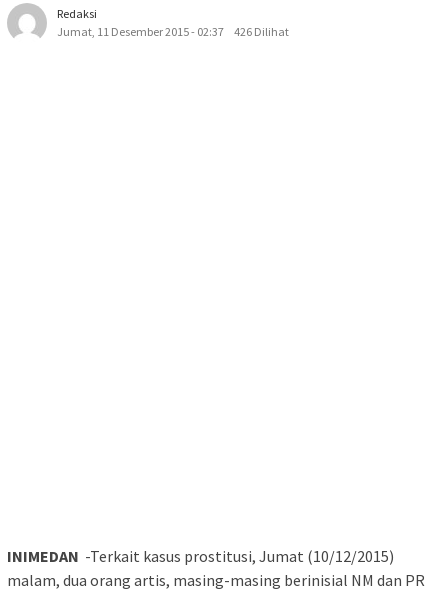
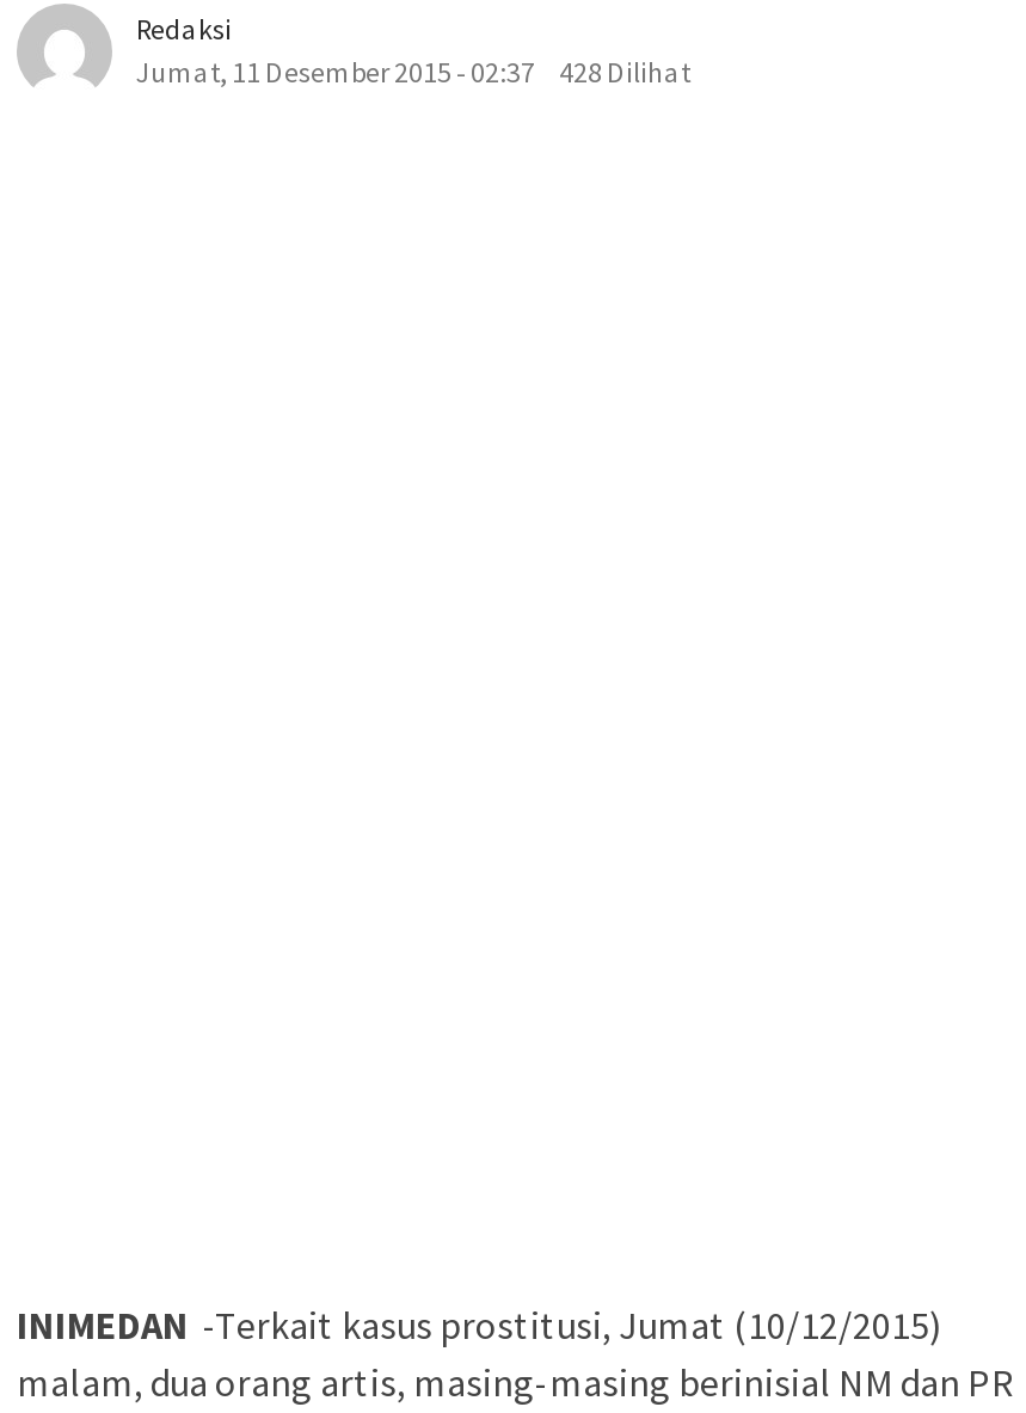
- Jumat, 11 Desember 2015 - 02:37 426 Dilihat
+ Jumat, 11 Desember 2015 - 02:37 428 Dilihat
